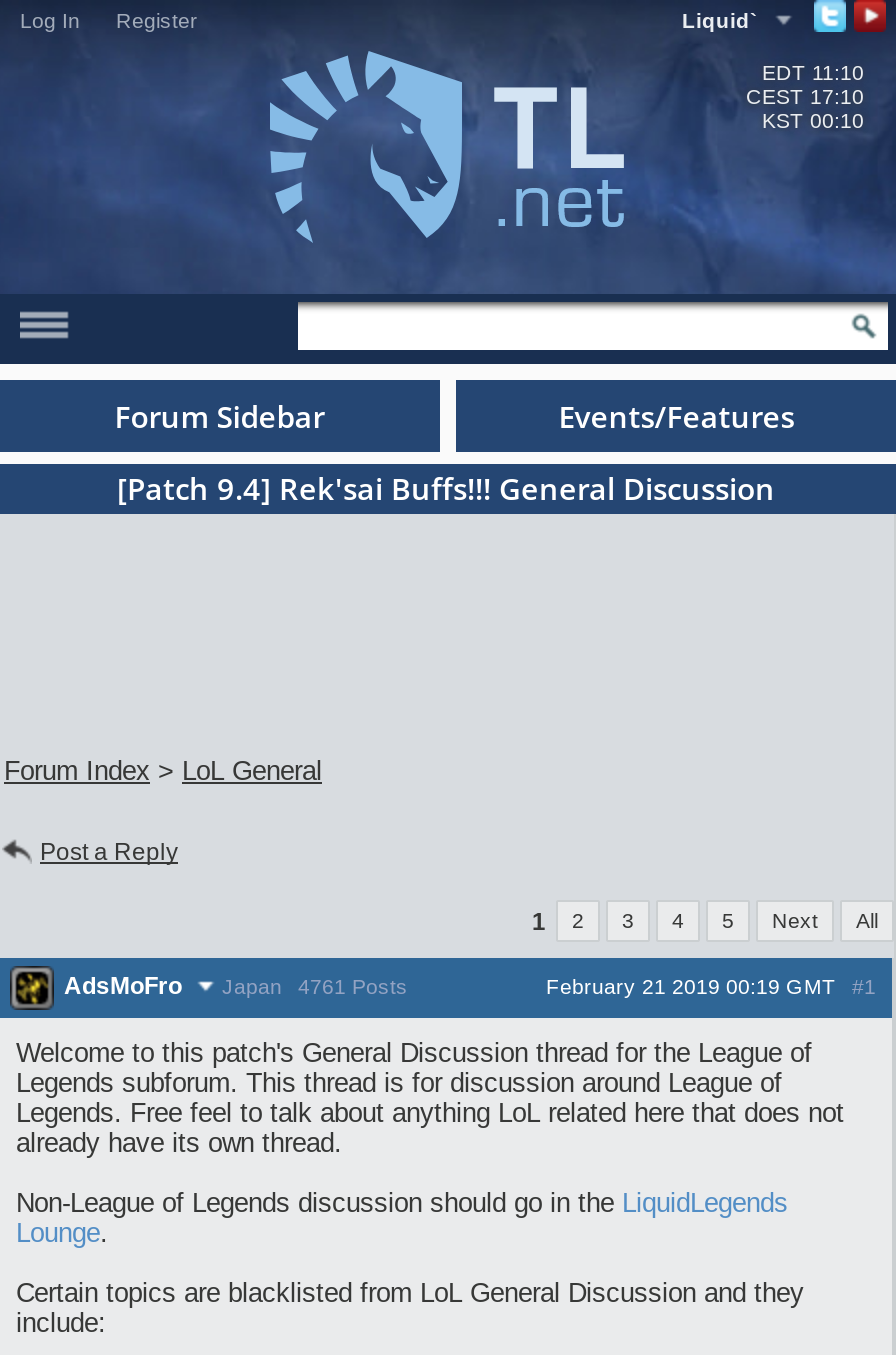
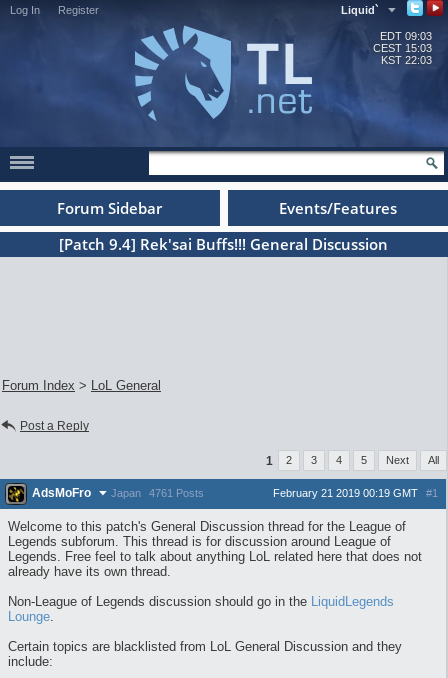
- EDT 11:10
+ EDT 09:03

- CEST 17:10
+ CEST 15:03

- KST 00:10
+ KST 22:03
